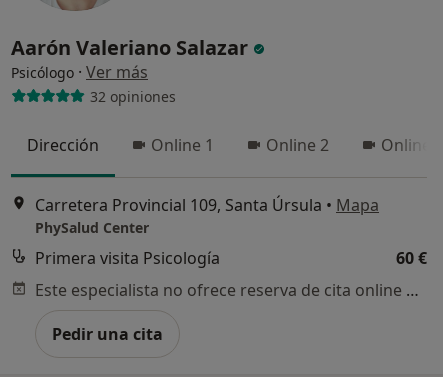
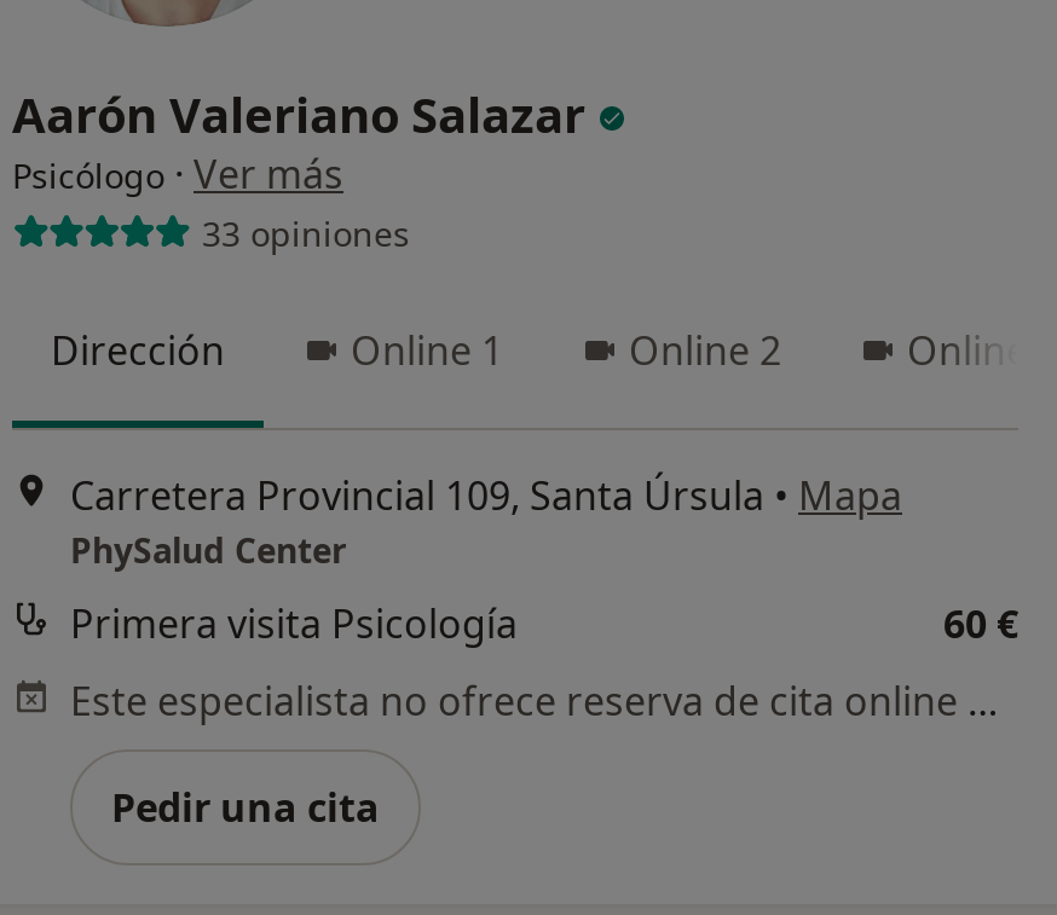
- 32 opiniones
+ 33 opiniones
